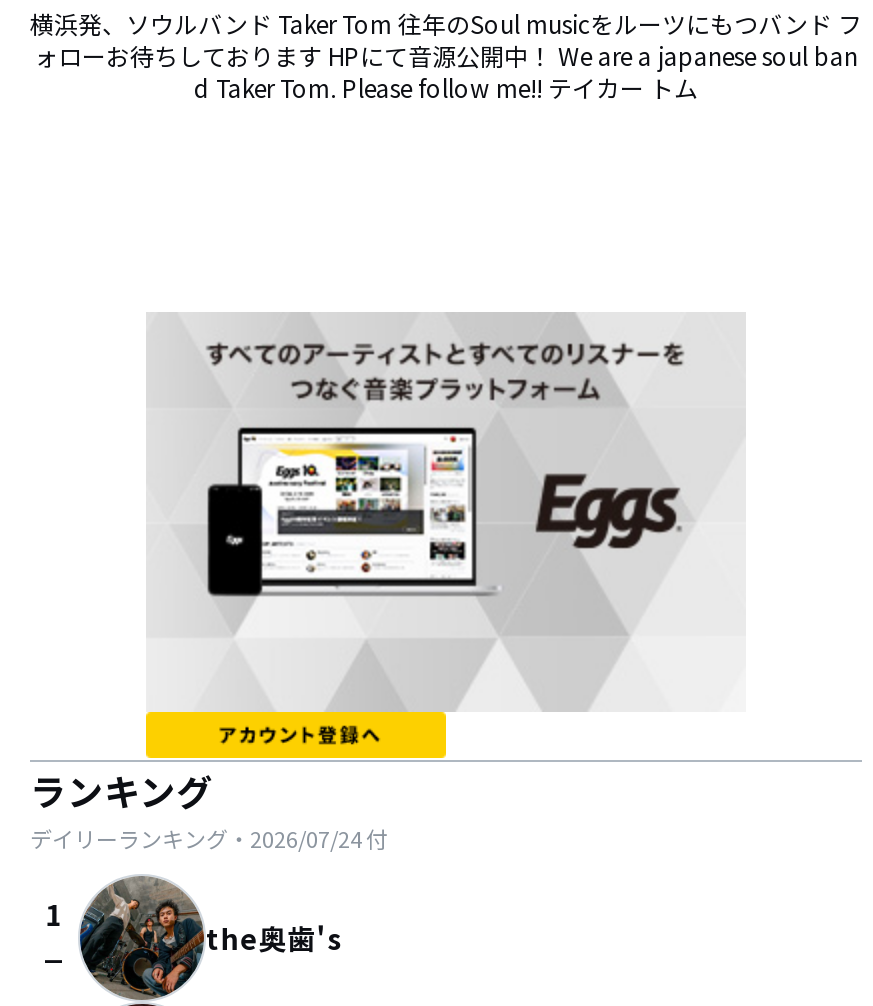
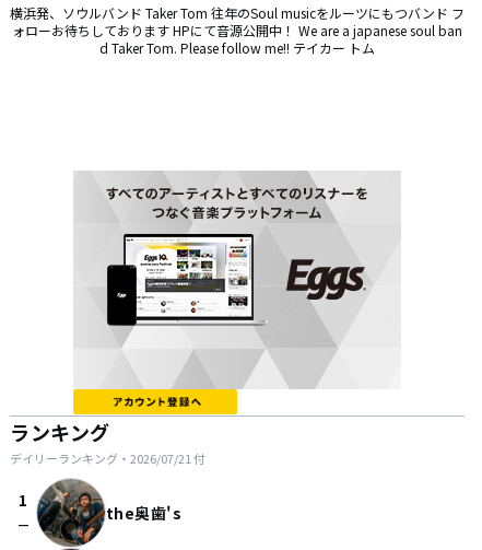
- デイリーランキング・2026/07/24付
+ デイリーランキング・2026/07/21付
